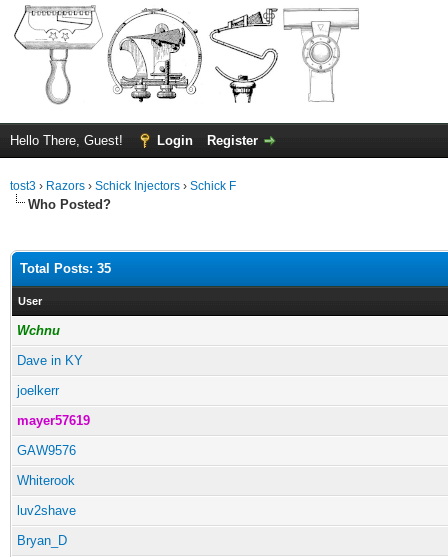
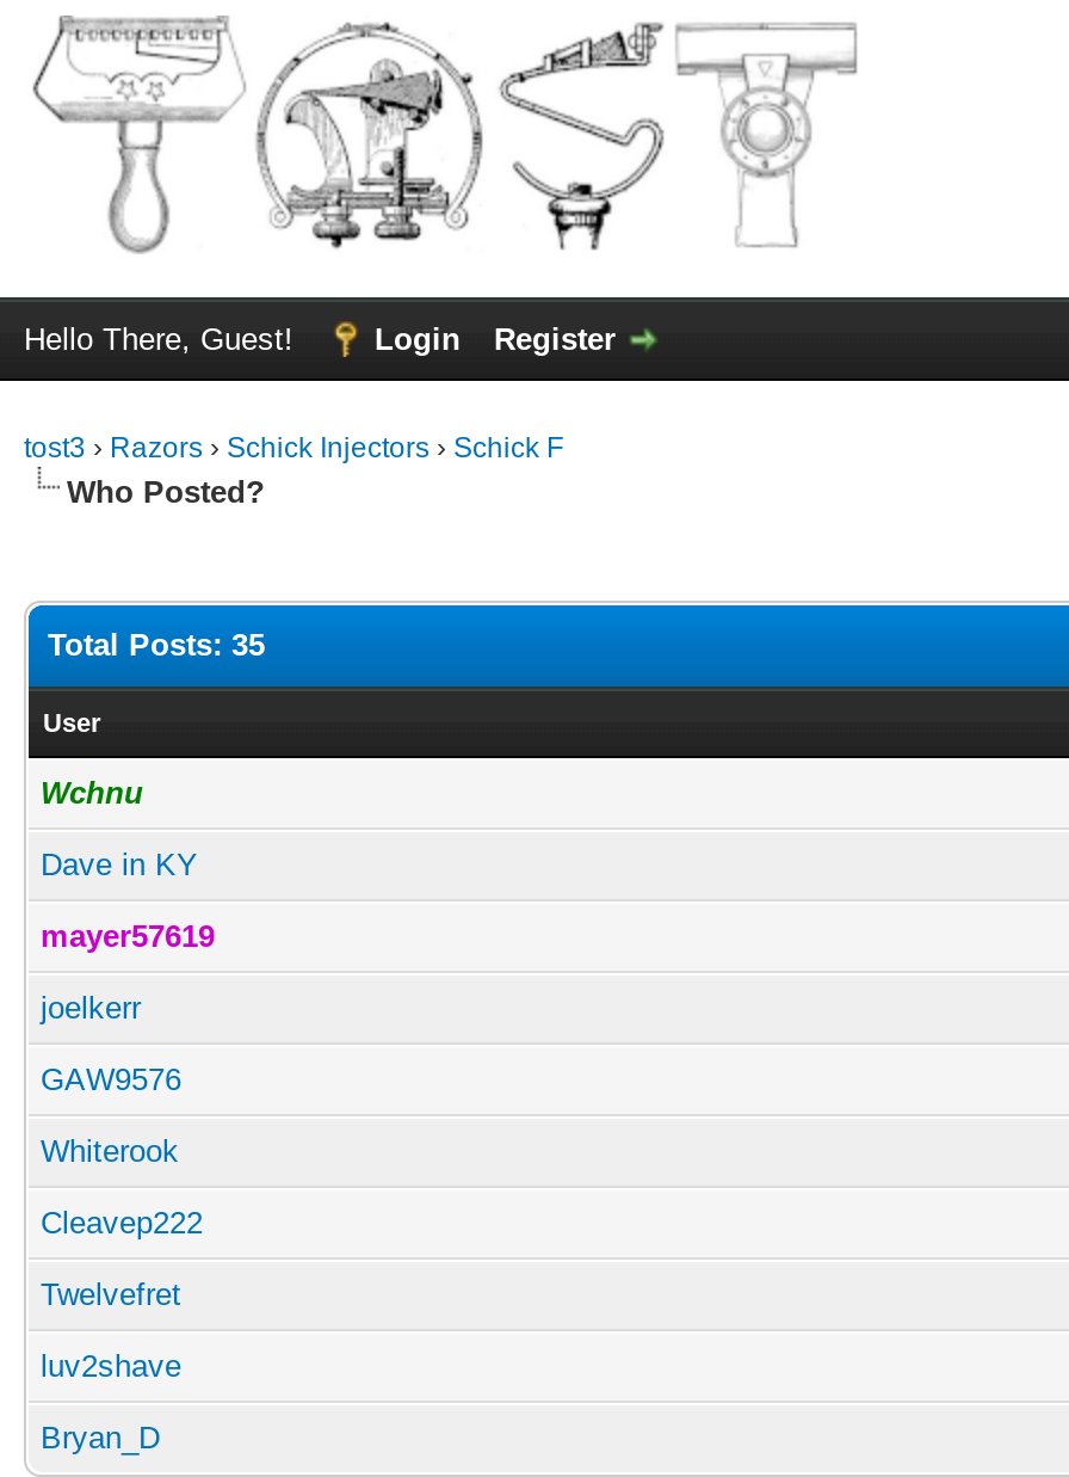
+ mayer57619

- mayer57619

+ Cleavep222
+ Twelvefret
